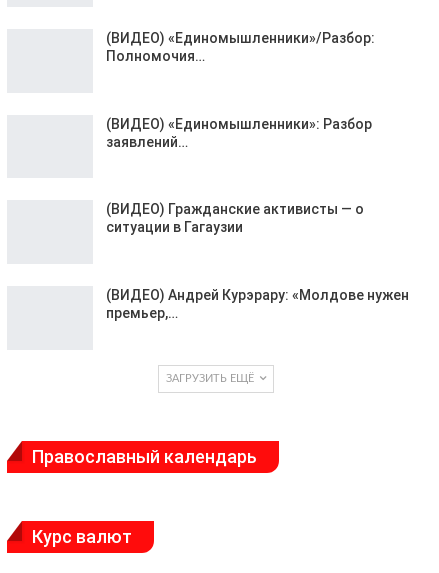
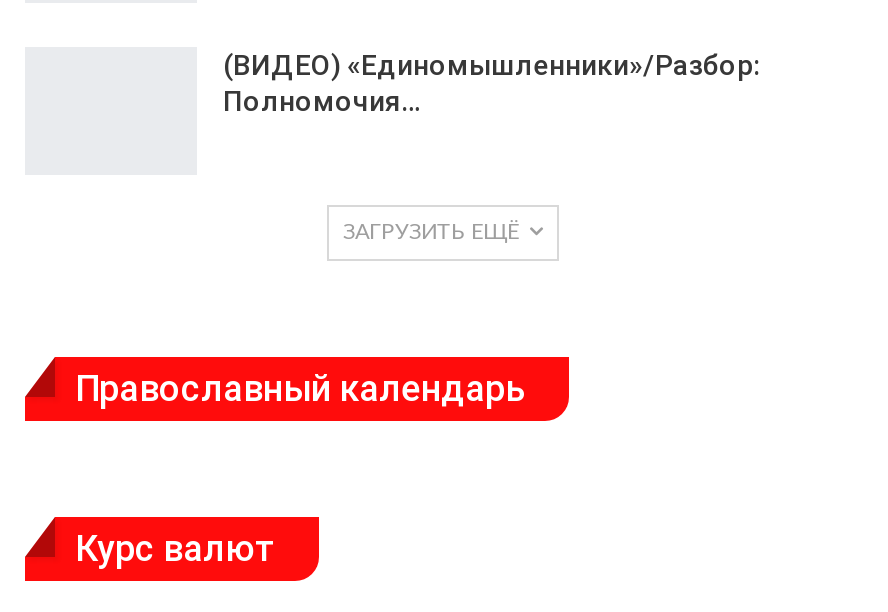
- (ВИДЕО) «Единомышленники»: Разбор
- заявлений…

- (ВИДЕО) Гражданские активисты — о
- ситуации в Гагаузии

- (ВИДЕО) Андрей Курэрару: «Молдове нужен
- премьер,…
